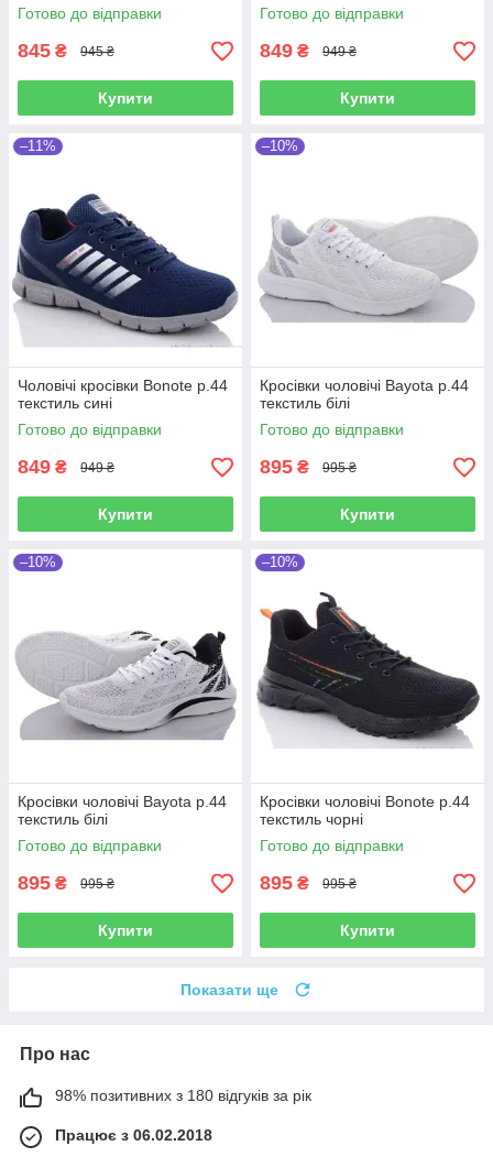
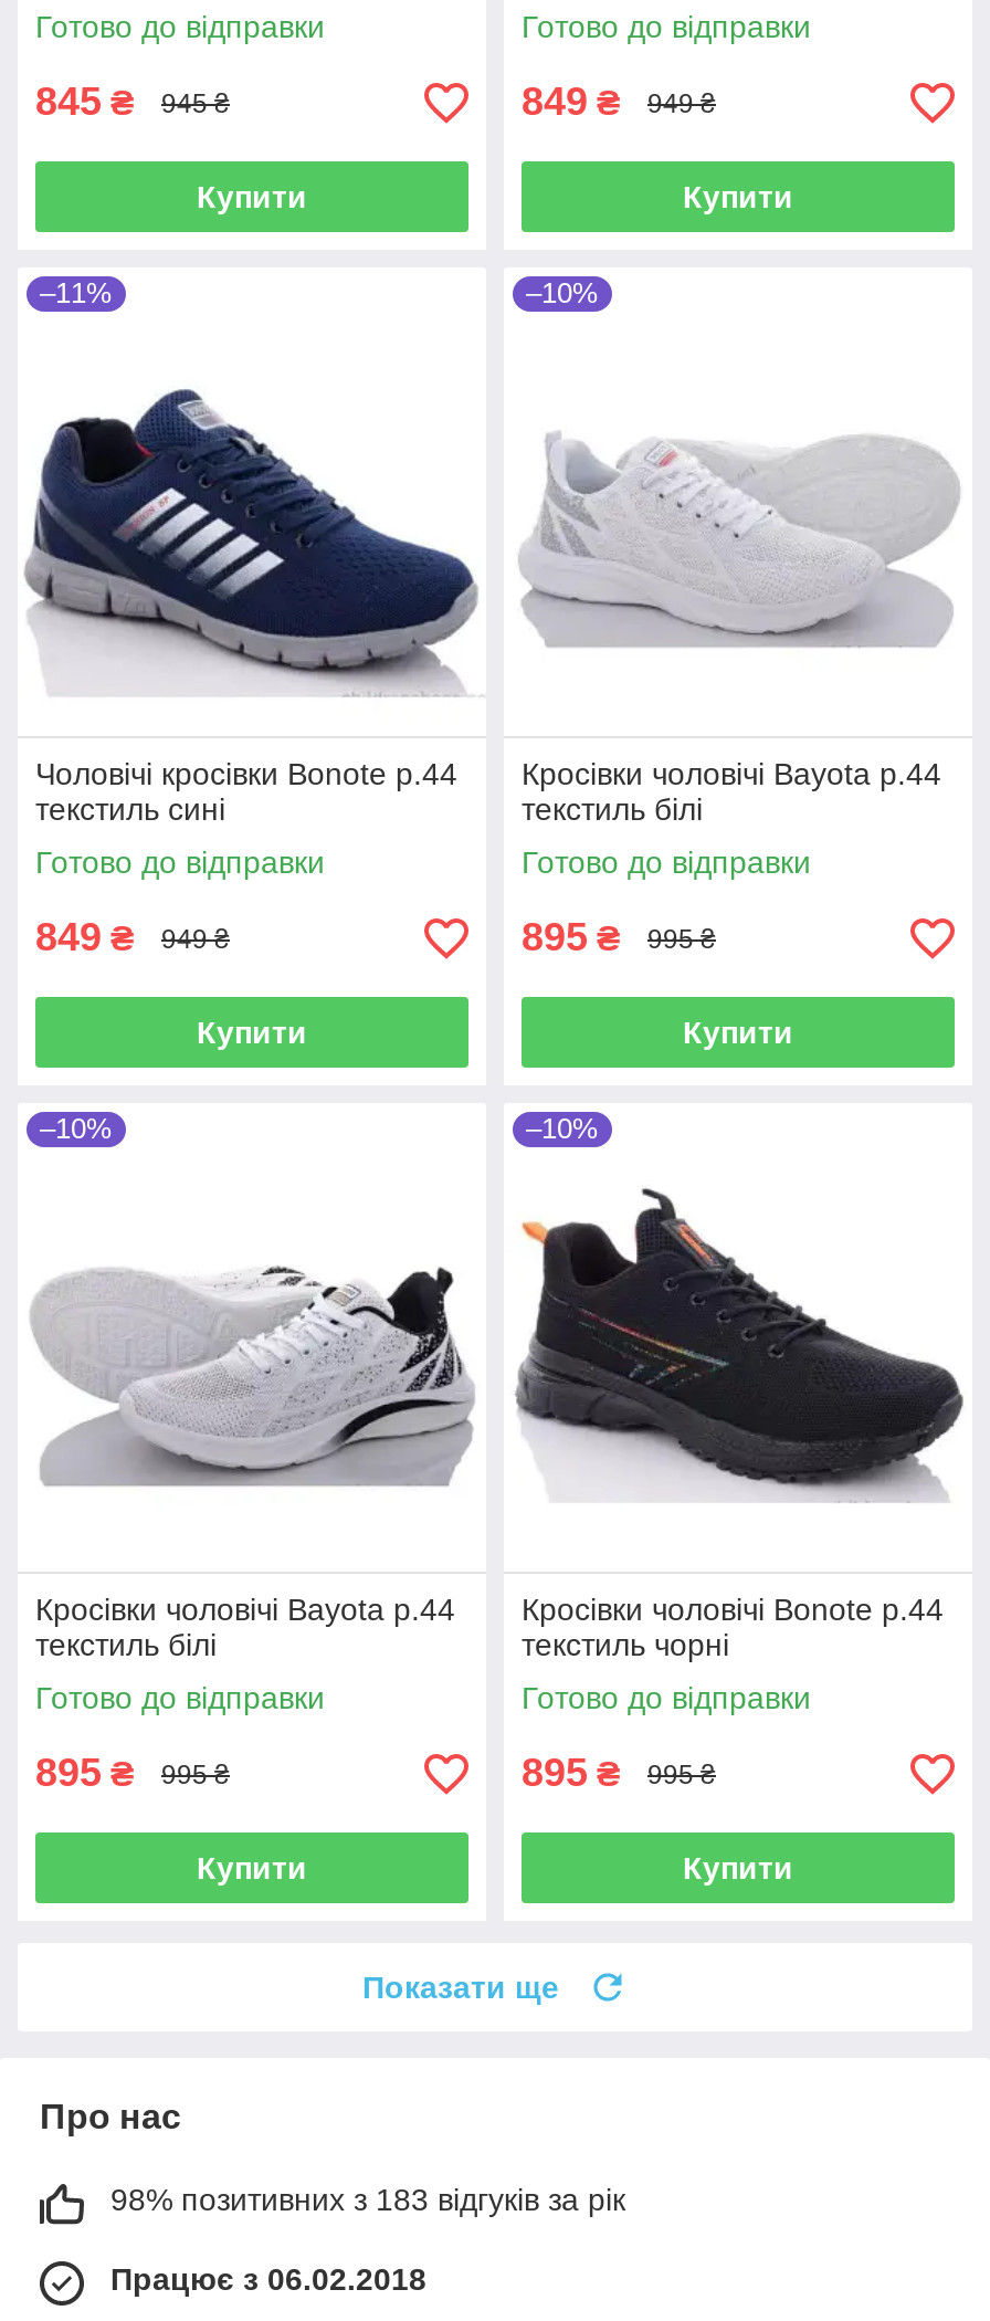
- 98% позитивних з 180 відгуків за рік
+ 98% позитивних з 183 відгуків за рік
